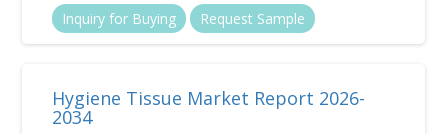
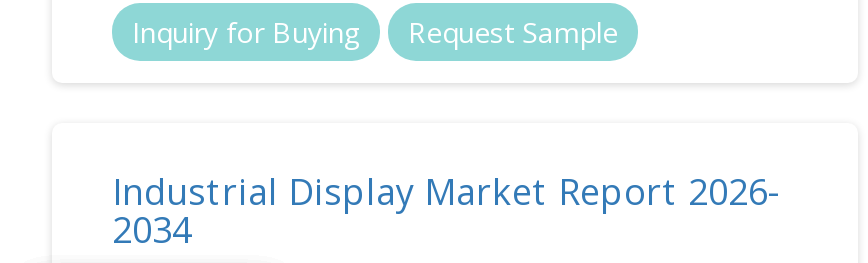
- Hygiene Tissue Market Report 2026-
+ Industrial Display Market Report 2026-
